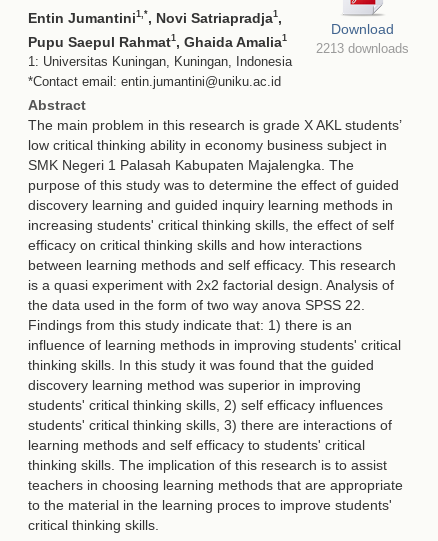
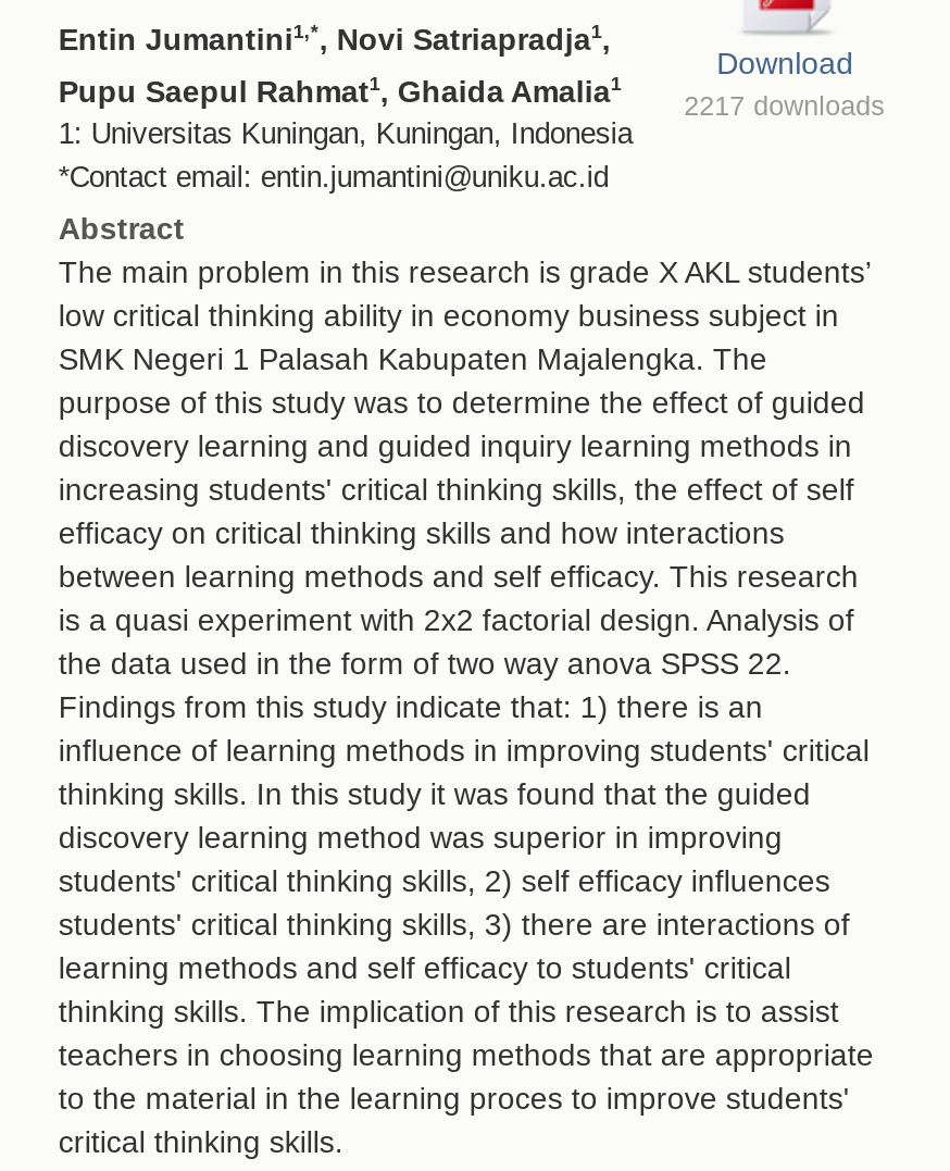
- 2213 downloads
+ 2217 downloads
